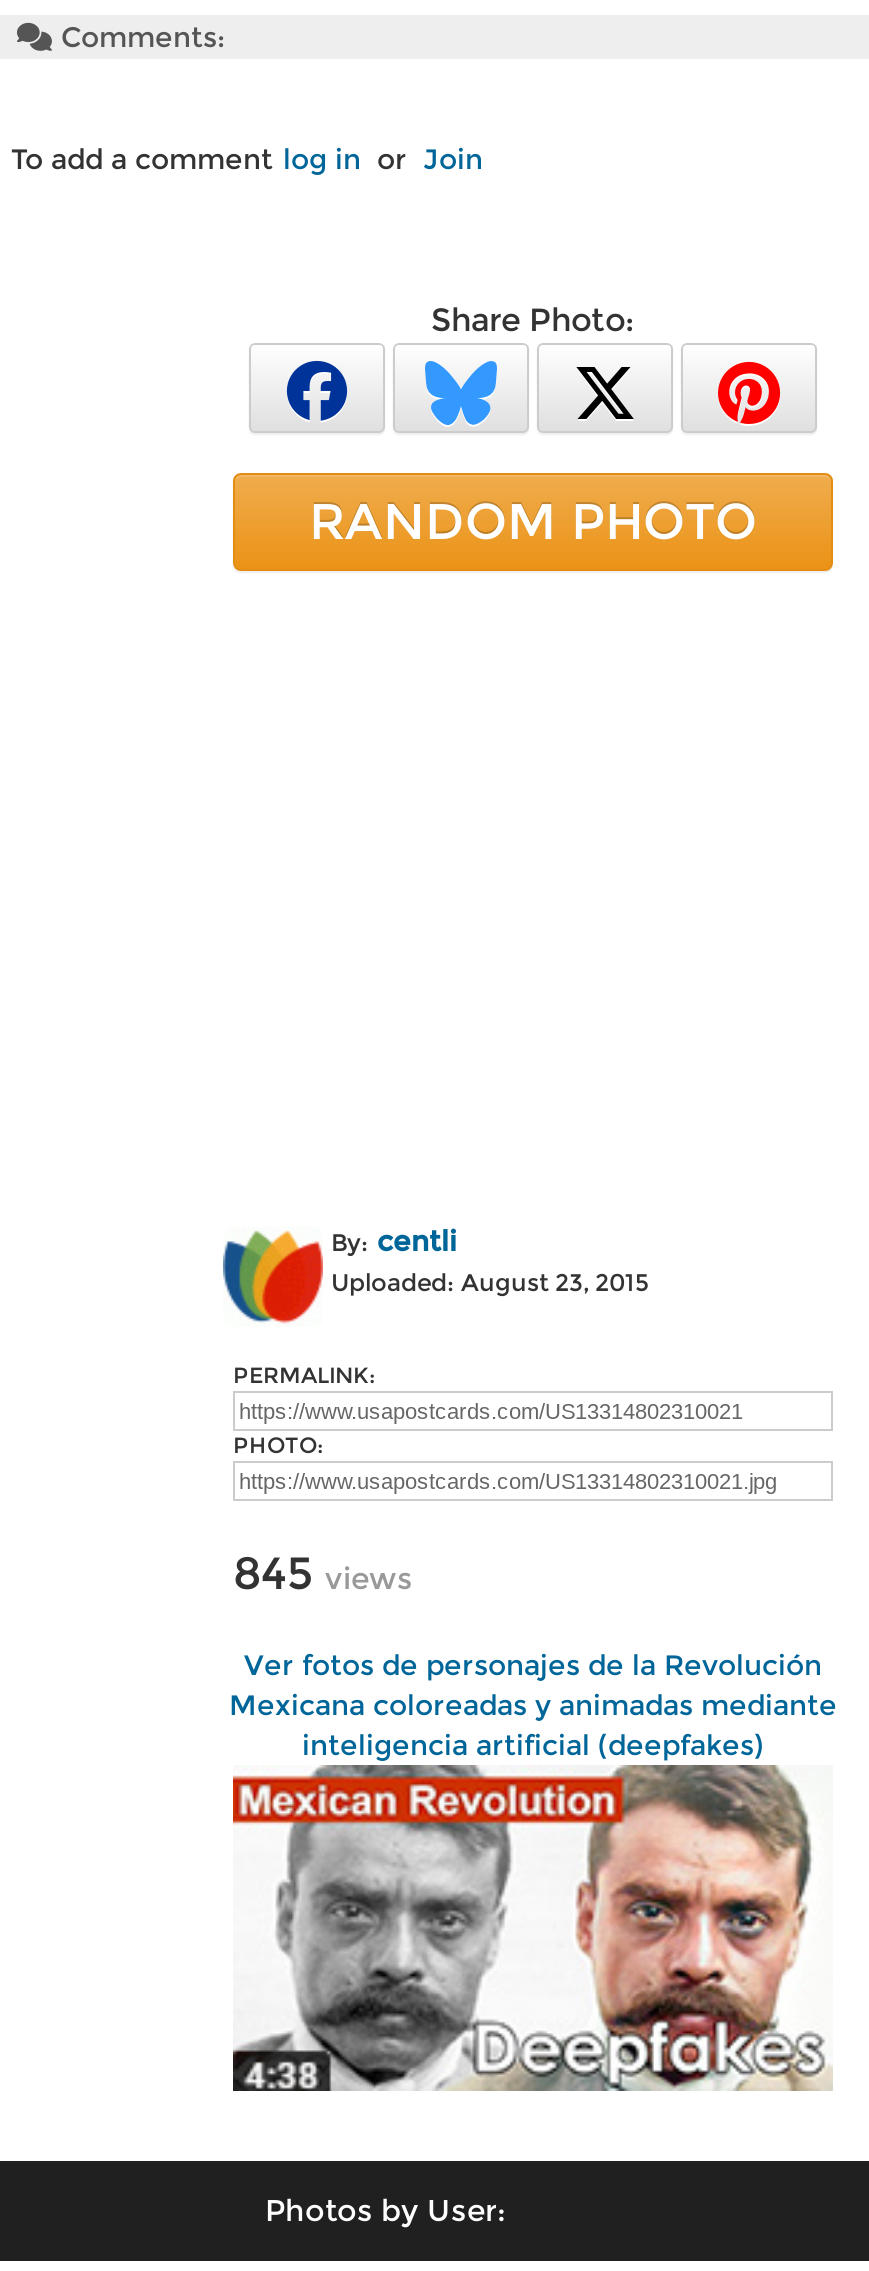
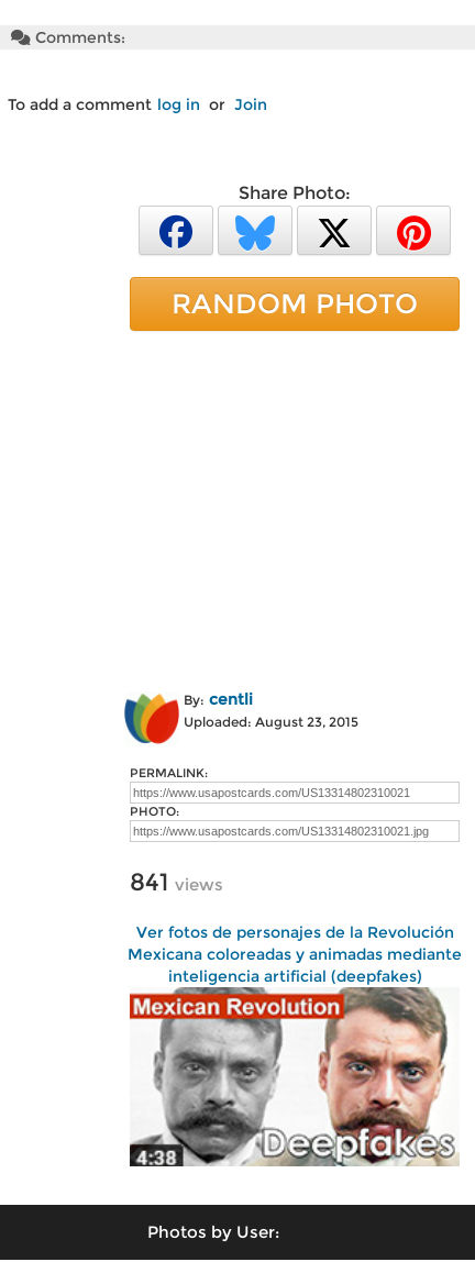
- 845 views
+ 841 views
